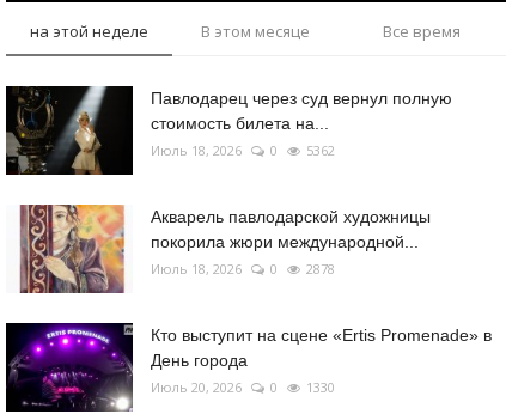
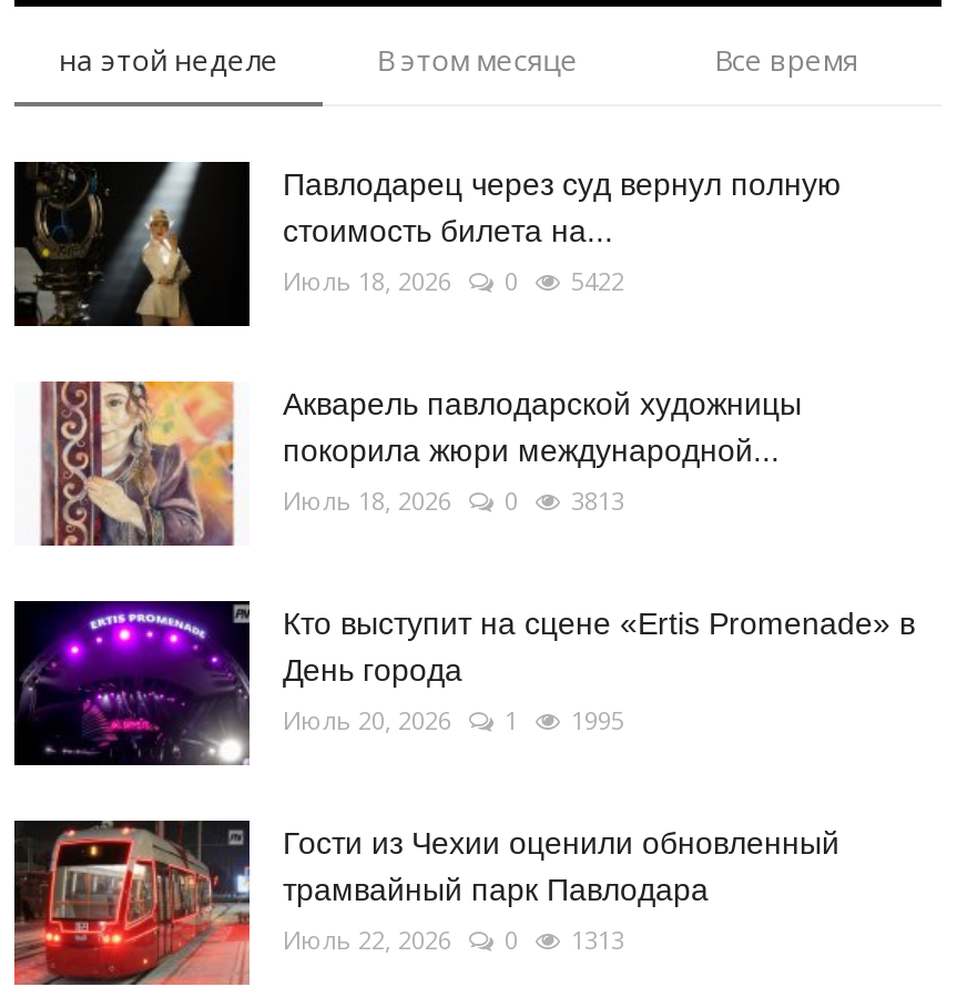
- Июль 18, 2026 0 5362
+ Июль 18, 2026 0 5422

- Июль 18, 2026 0 2878
+ Июль 18, 2026 0 3813

- 1330
+ 1313

+ [image]
+ 1
+ 1995
+ Гости из Чехии оценили обновленный
+ трамвайный парк Павлодара
+ Июль 22, 2026
